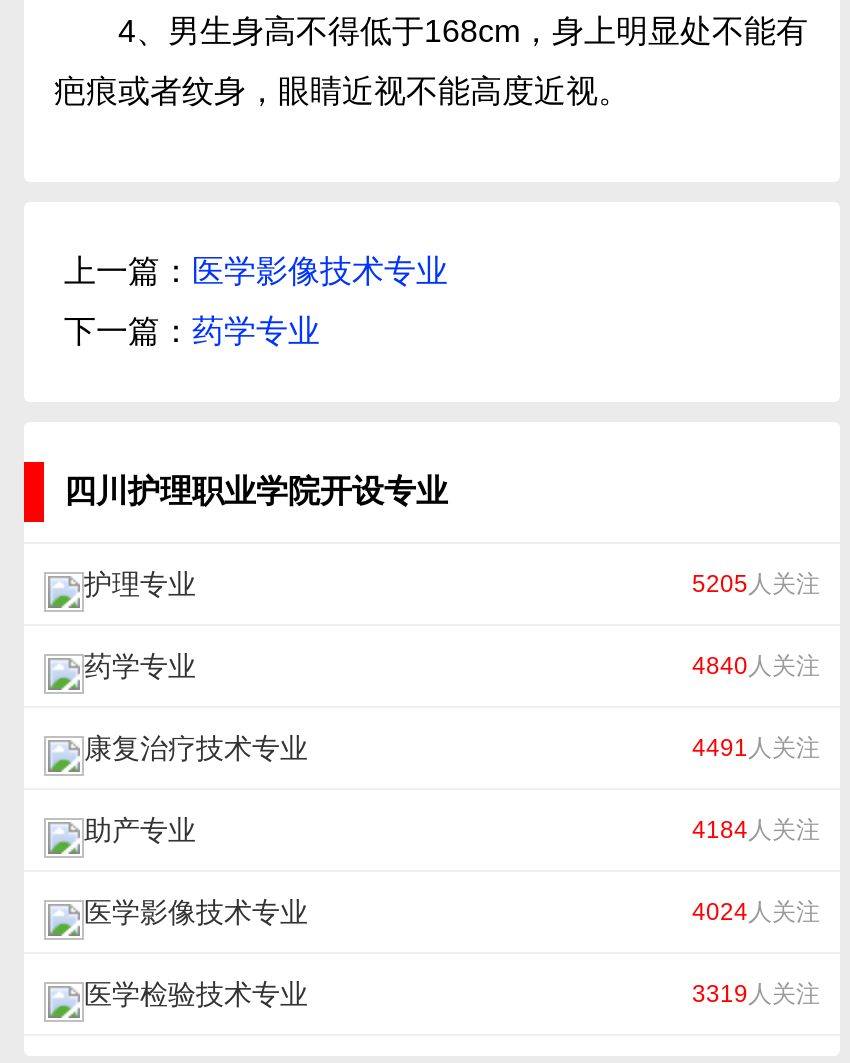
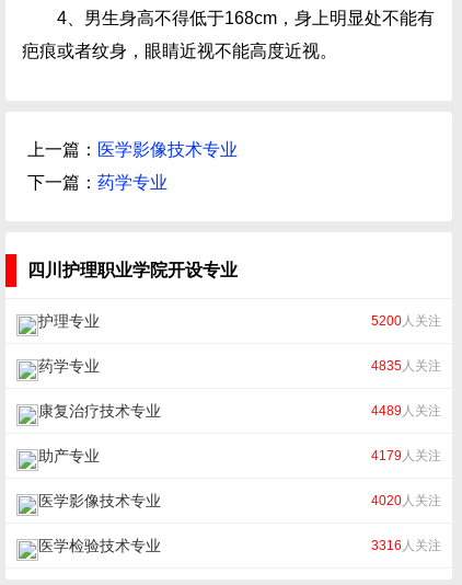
- 5205人关注
+ 5200人关注

- 4840人关注
+ 4835人关注

- 4491人关注
+ 4489人关注

- 4184人关注
+ 4179人关注

- 4024人关注
+ 4020人关注

- 3319人关注
+ 3316人关注
